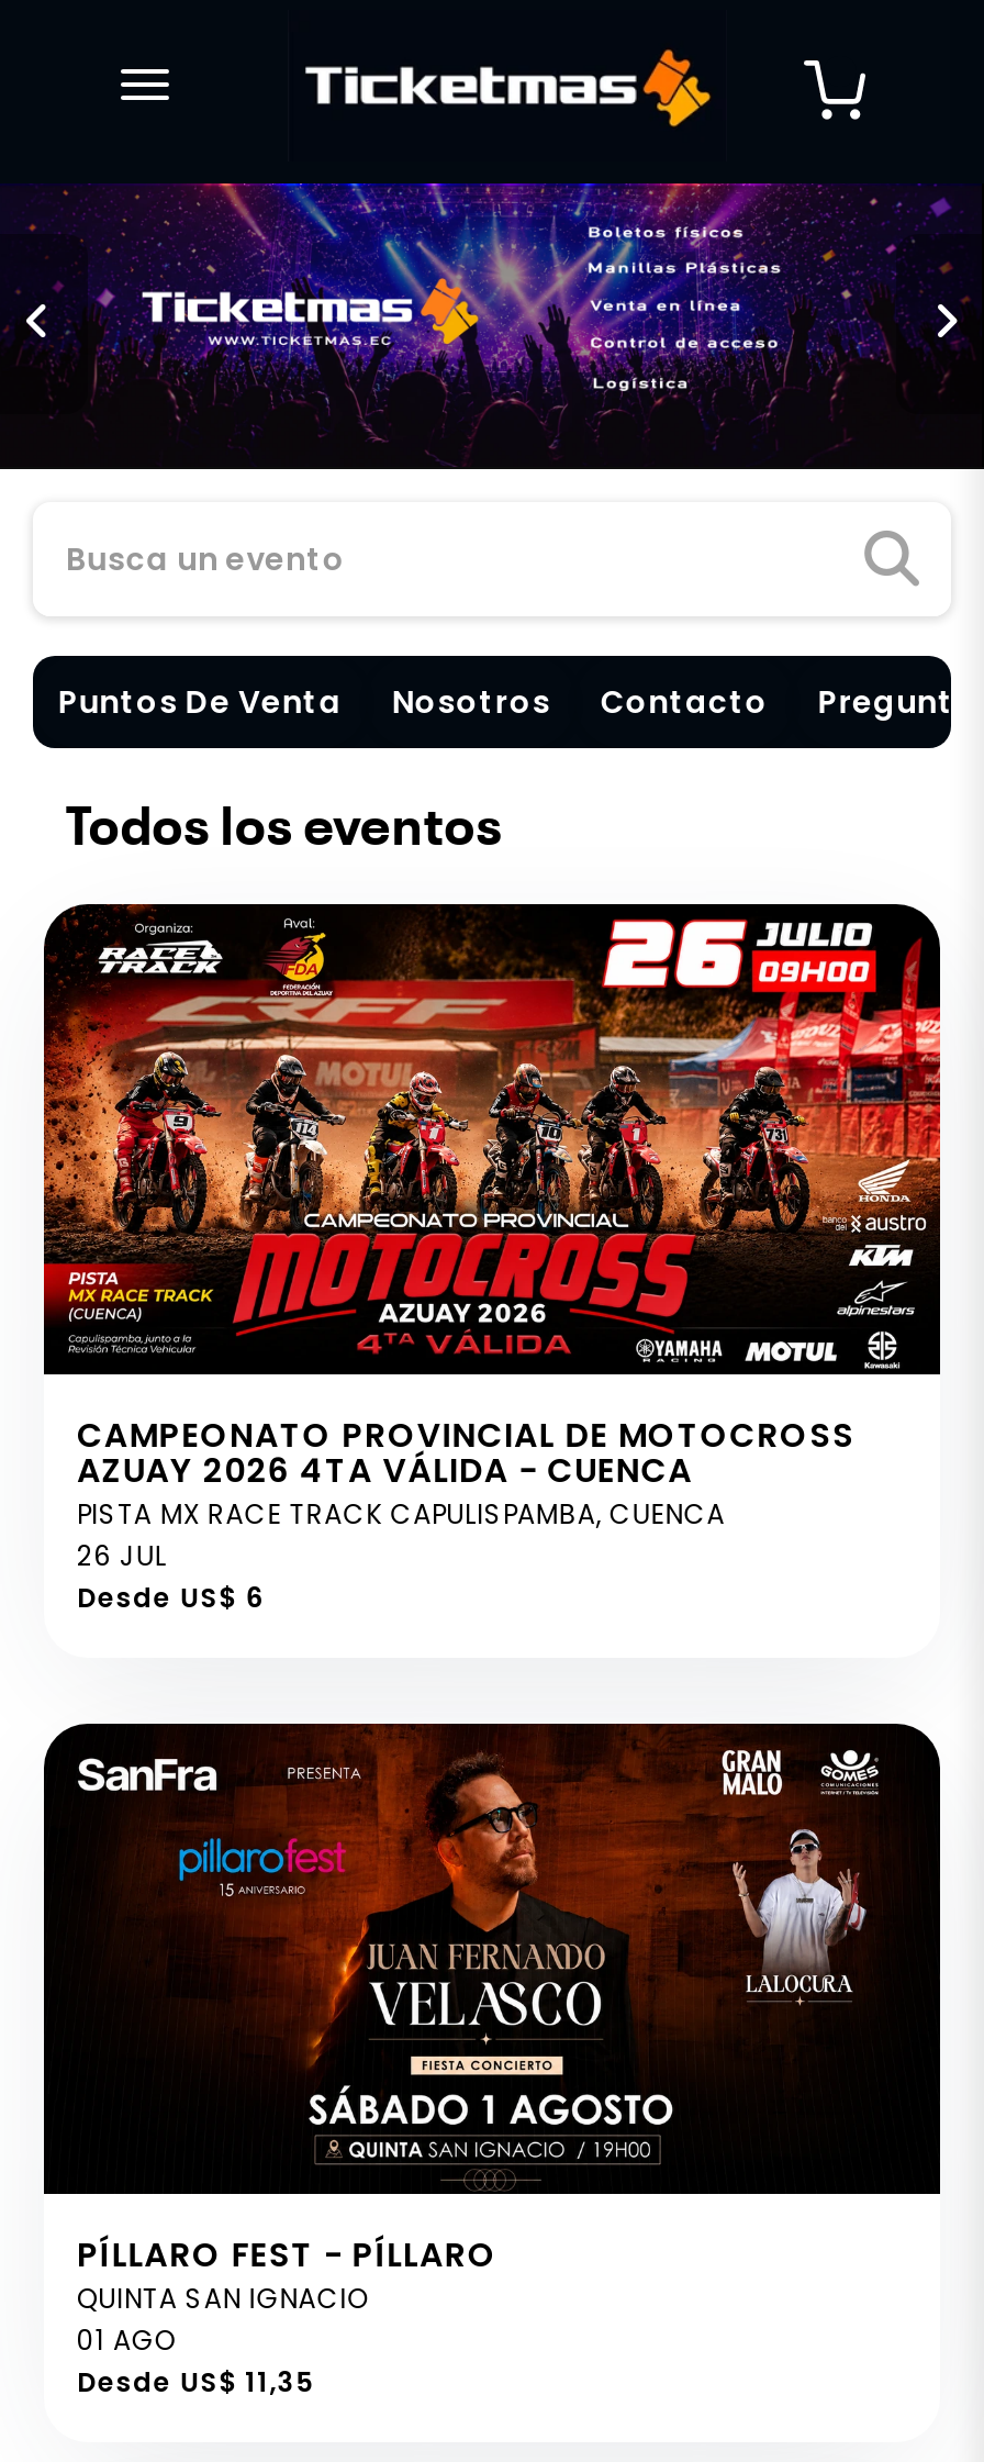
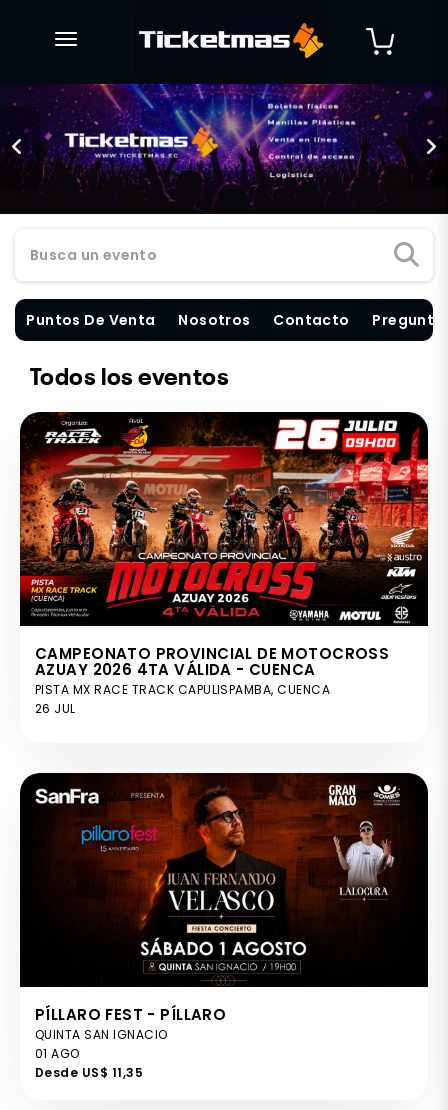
- Desde US$ 6
